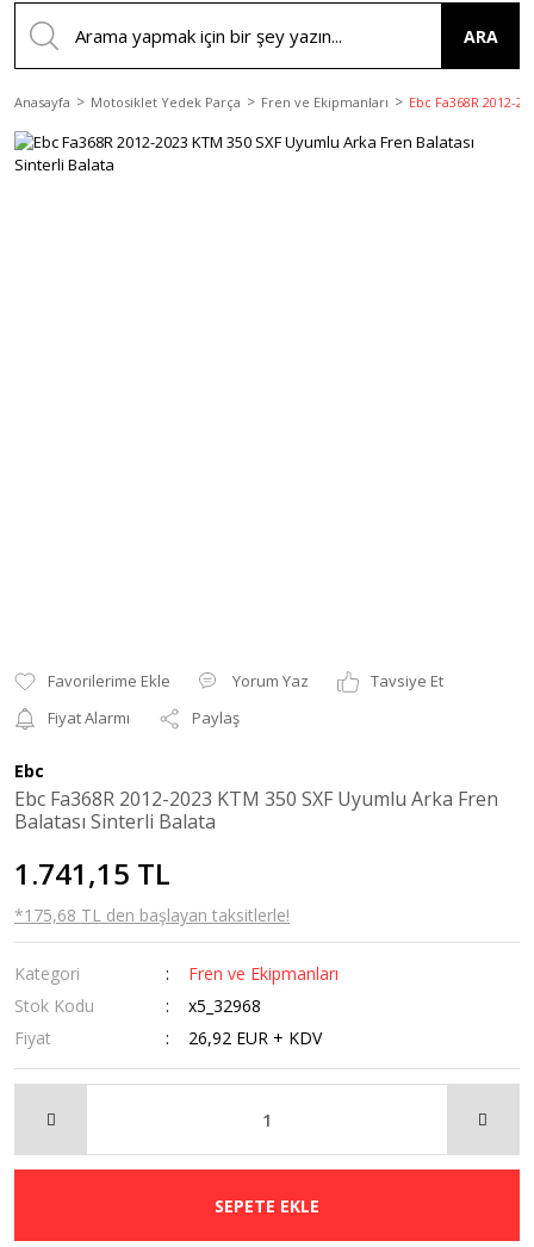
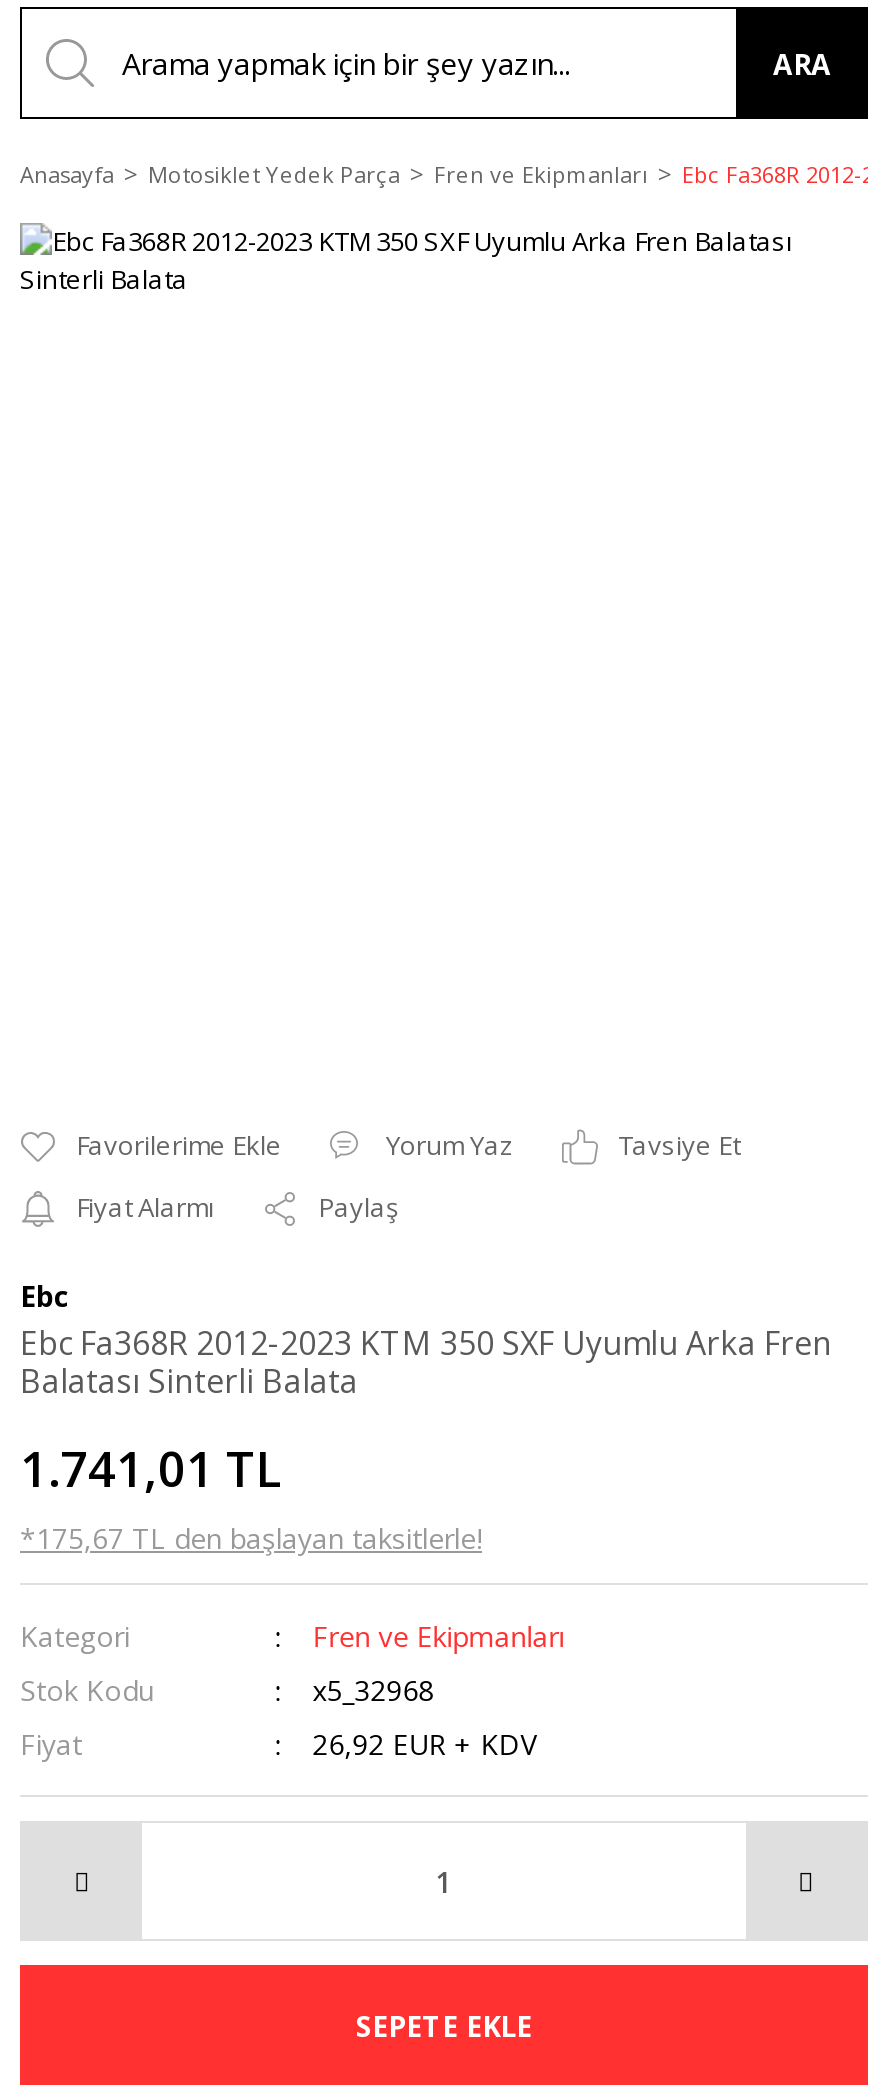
- 1.741,15 TL
+ 1.741,01 TL

- *175,68 TL den başlayan taksitlerle!
+ *175,67 TL den başlayan taksitlerle!
